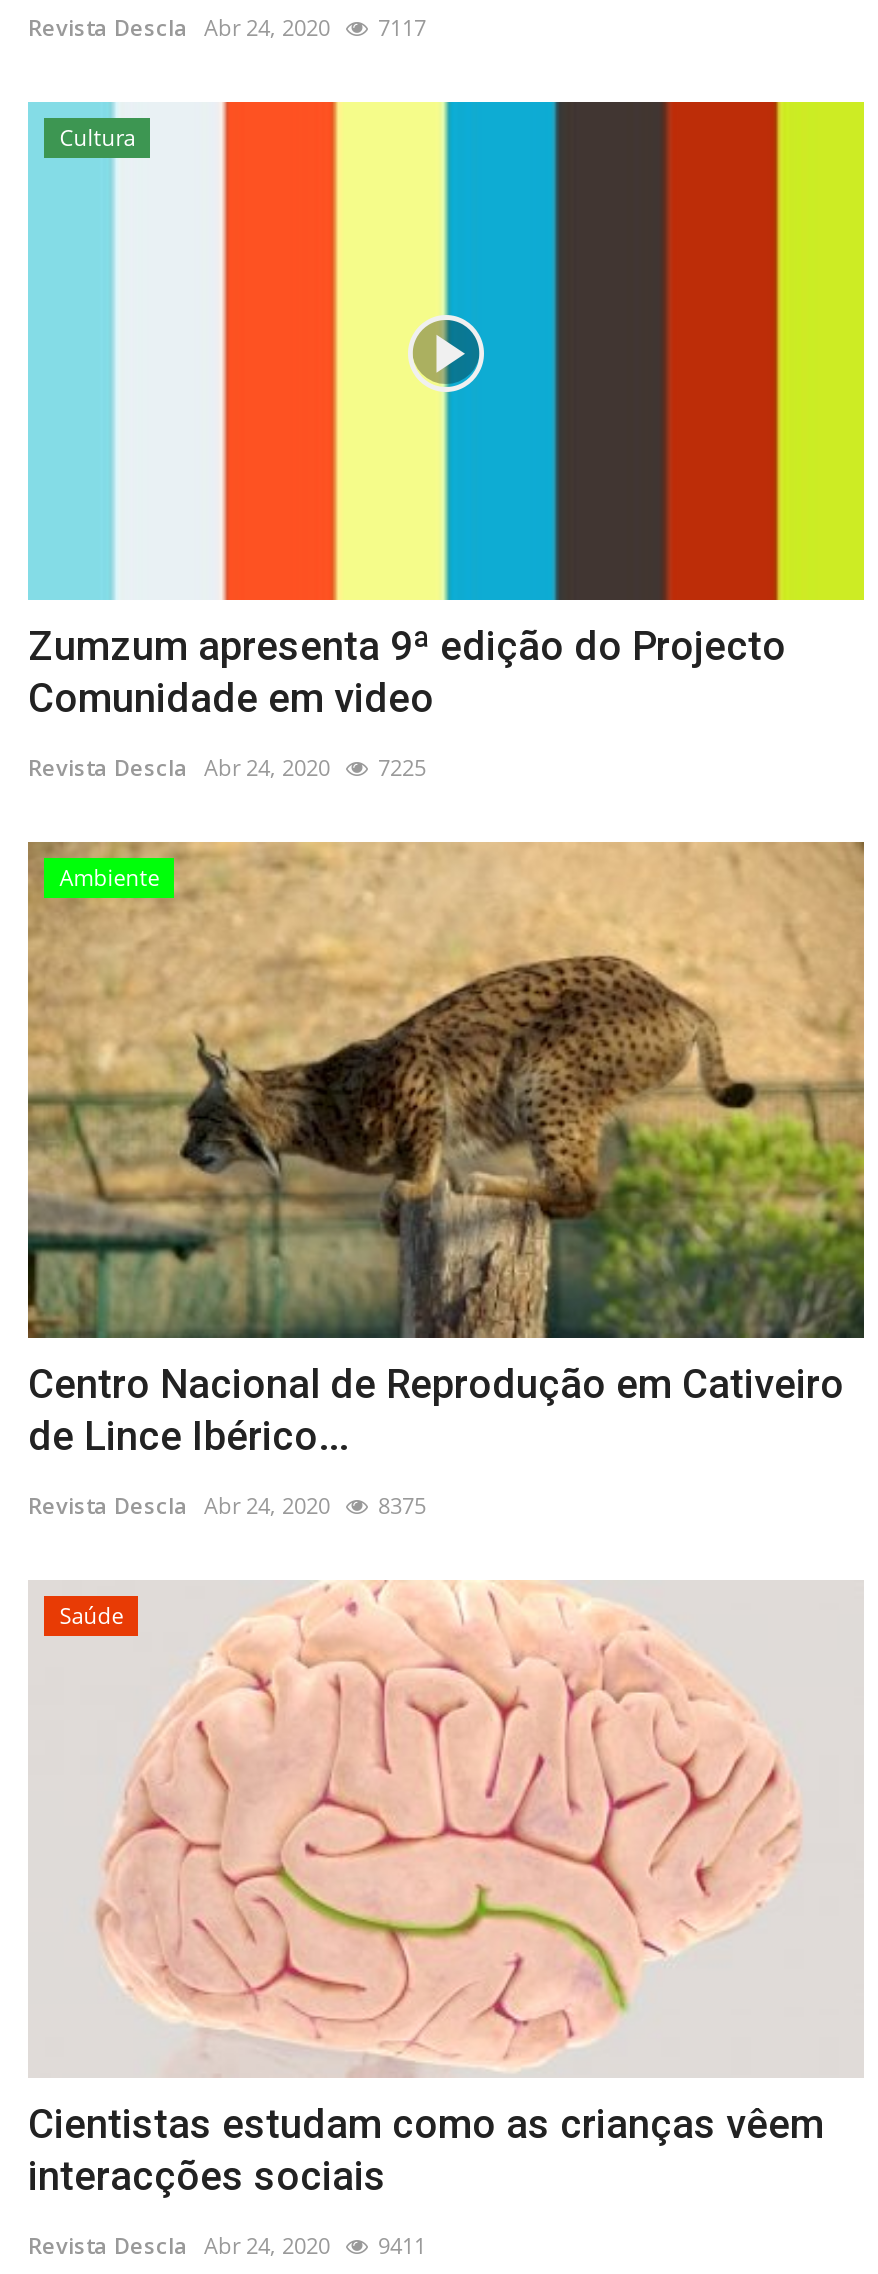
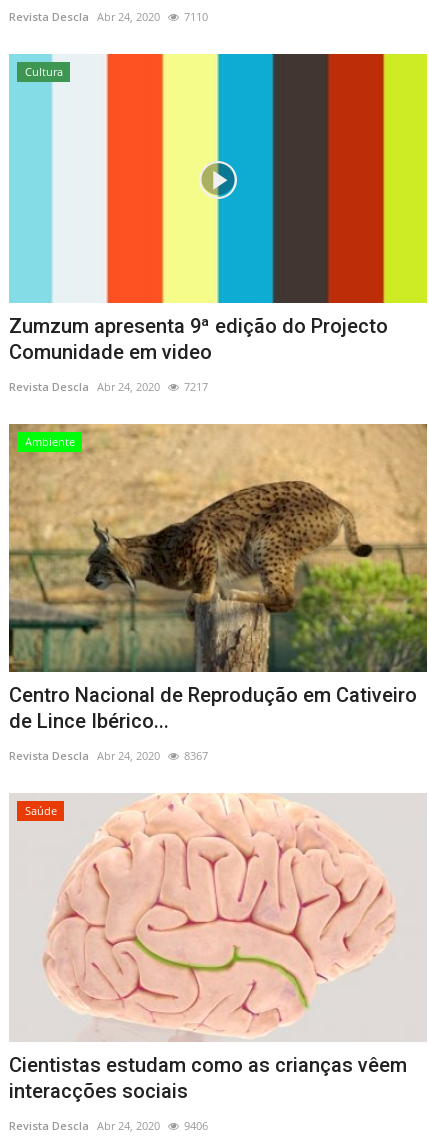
- Revista Descla Abr 24, 2020 7117
+ Revista Descla Abr 24, 2020 7110

- Revista Descla Abr 24, 2020 7225
+ Revista Descla Abr 24, 2020 7217

- Revista Descla Abr 24, 2020 8375
+ Revista Descla Abr 24, 2020 8367

- Revista Descla Abr 24, 2020 9411
+ Revista Descla Abr 24, 2020 9406
